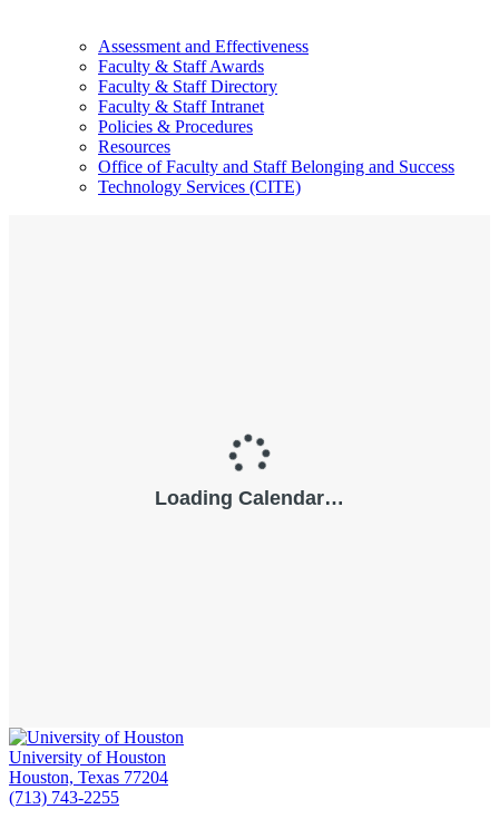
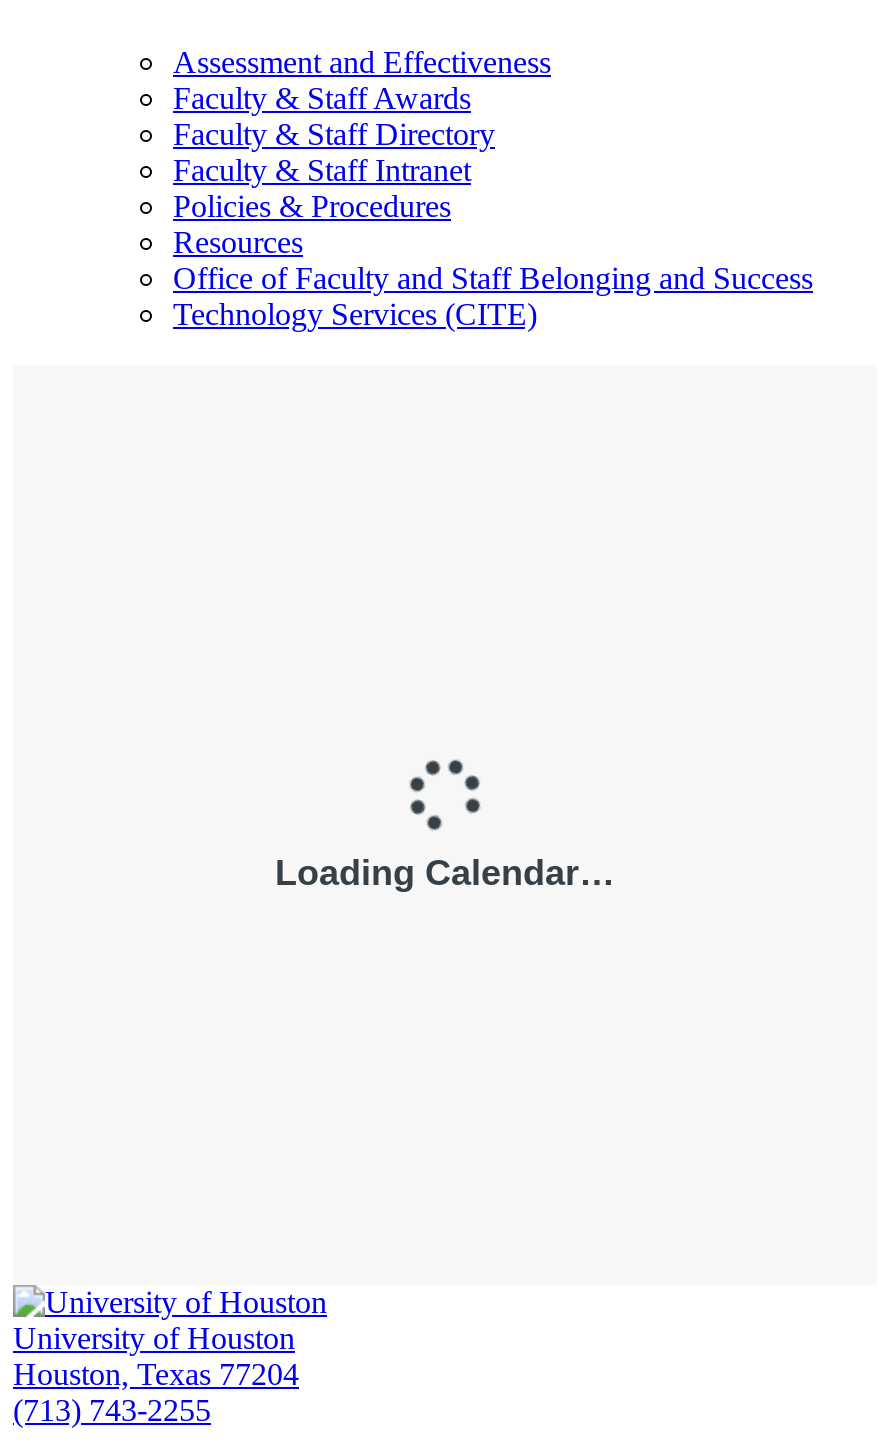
- [image]
+ [image]
